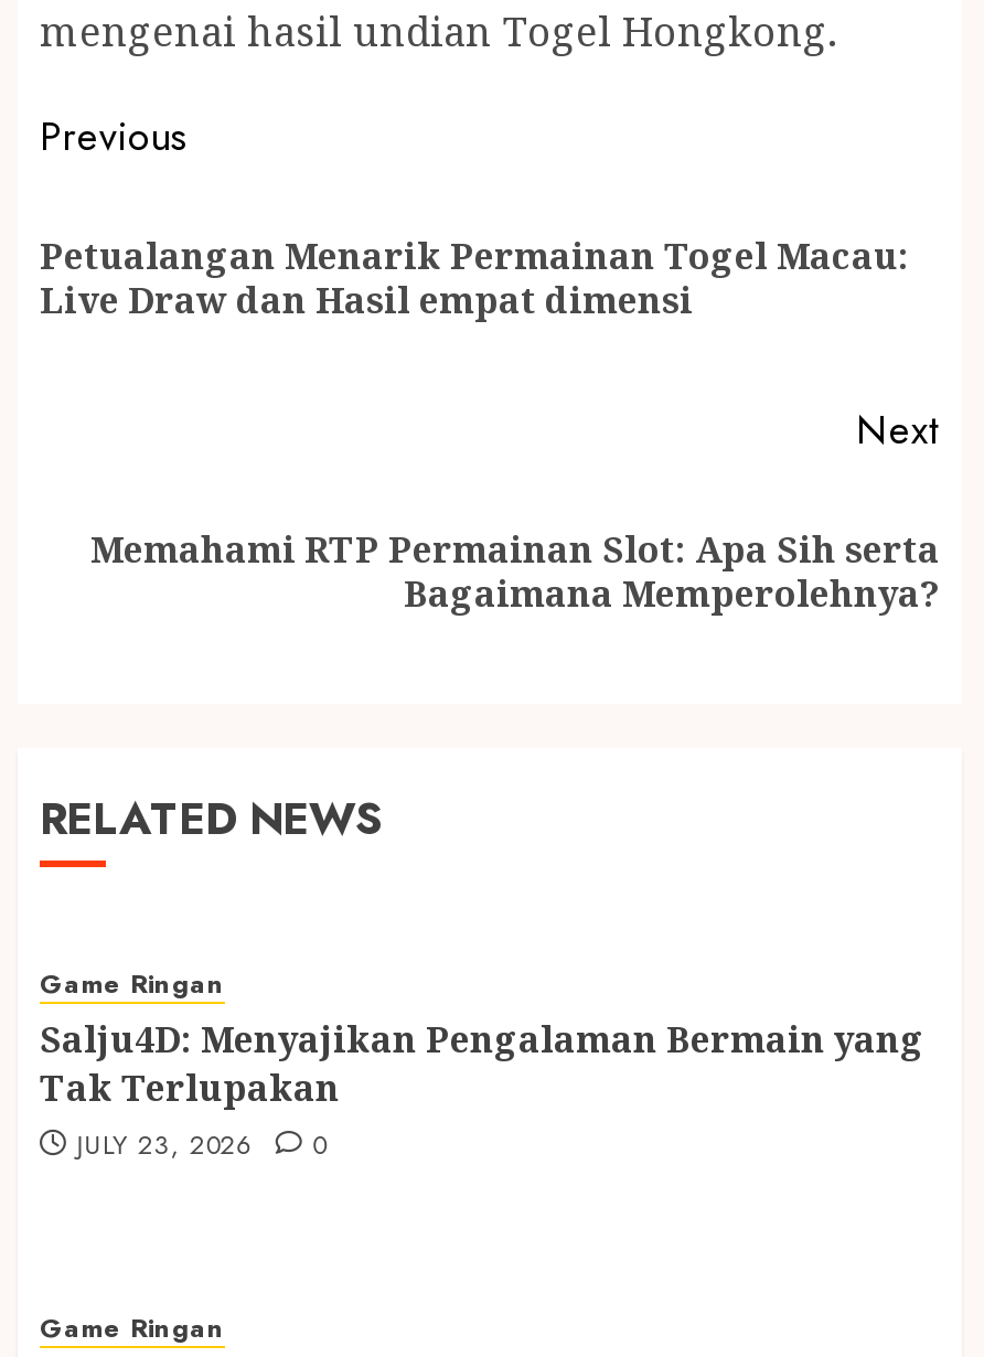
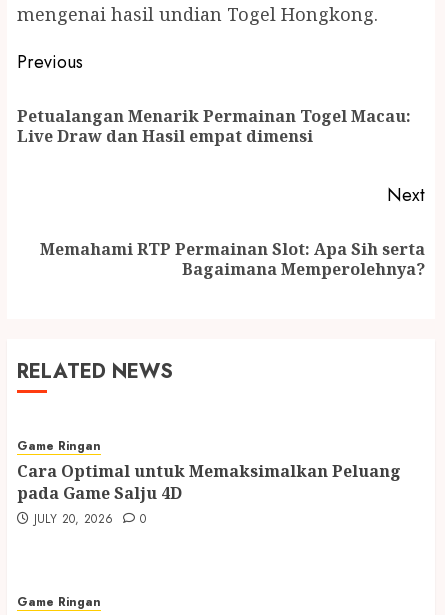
- Salju4D: Menyajikan Pengalaman Bermain yang
- Tak Terlupakan
- JULY 23, 2026
+ Cara Optimal untuk Memaksimalkan Peluang
+ pada Game Salju 4D
+ JULY 20, 2026
